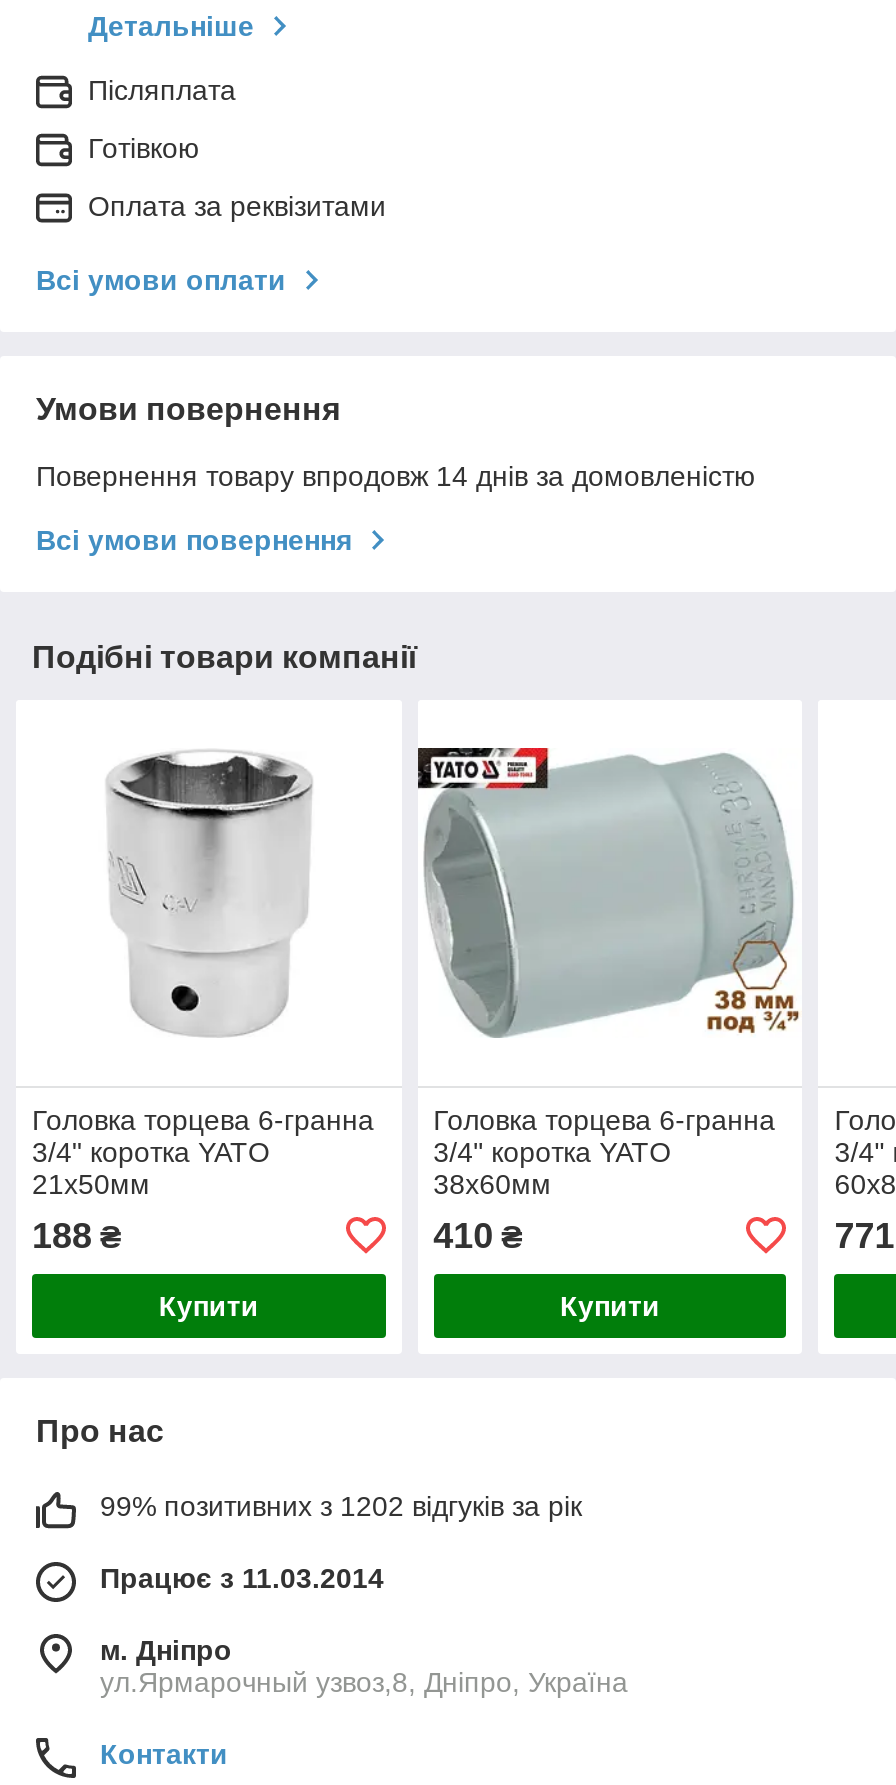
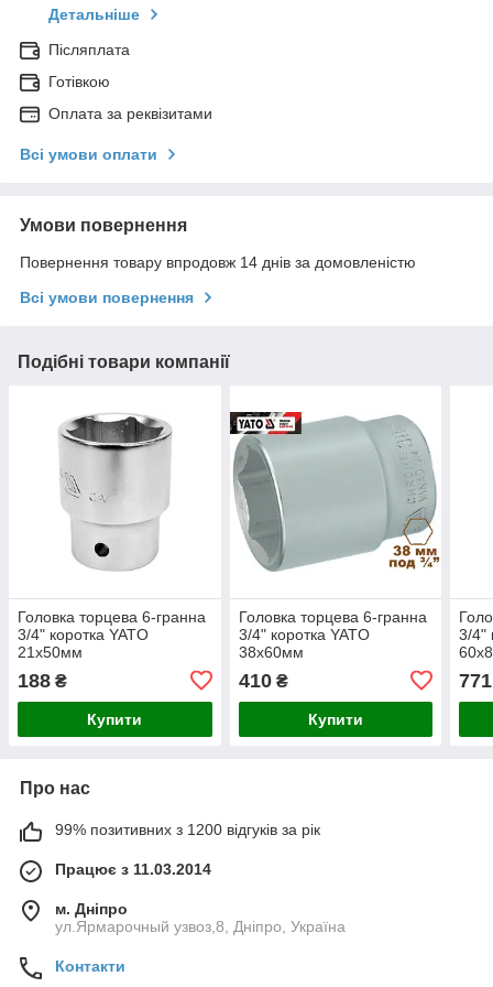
- 99% позитивних з 1202 відгуків за рік
+ 99% позитивних з 1200 відгуків за рік
